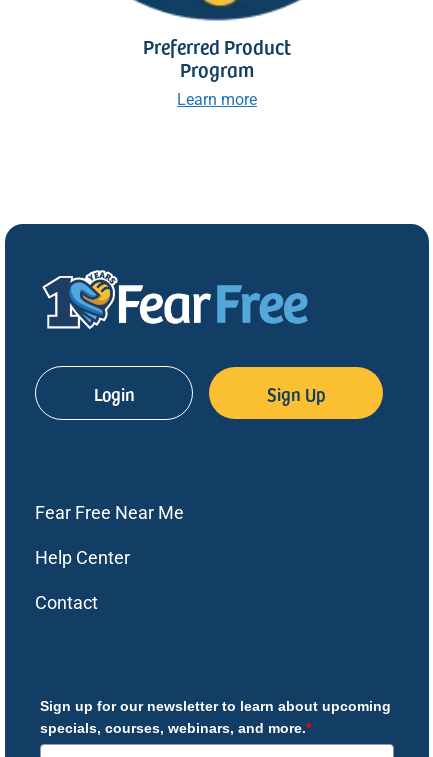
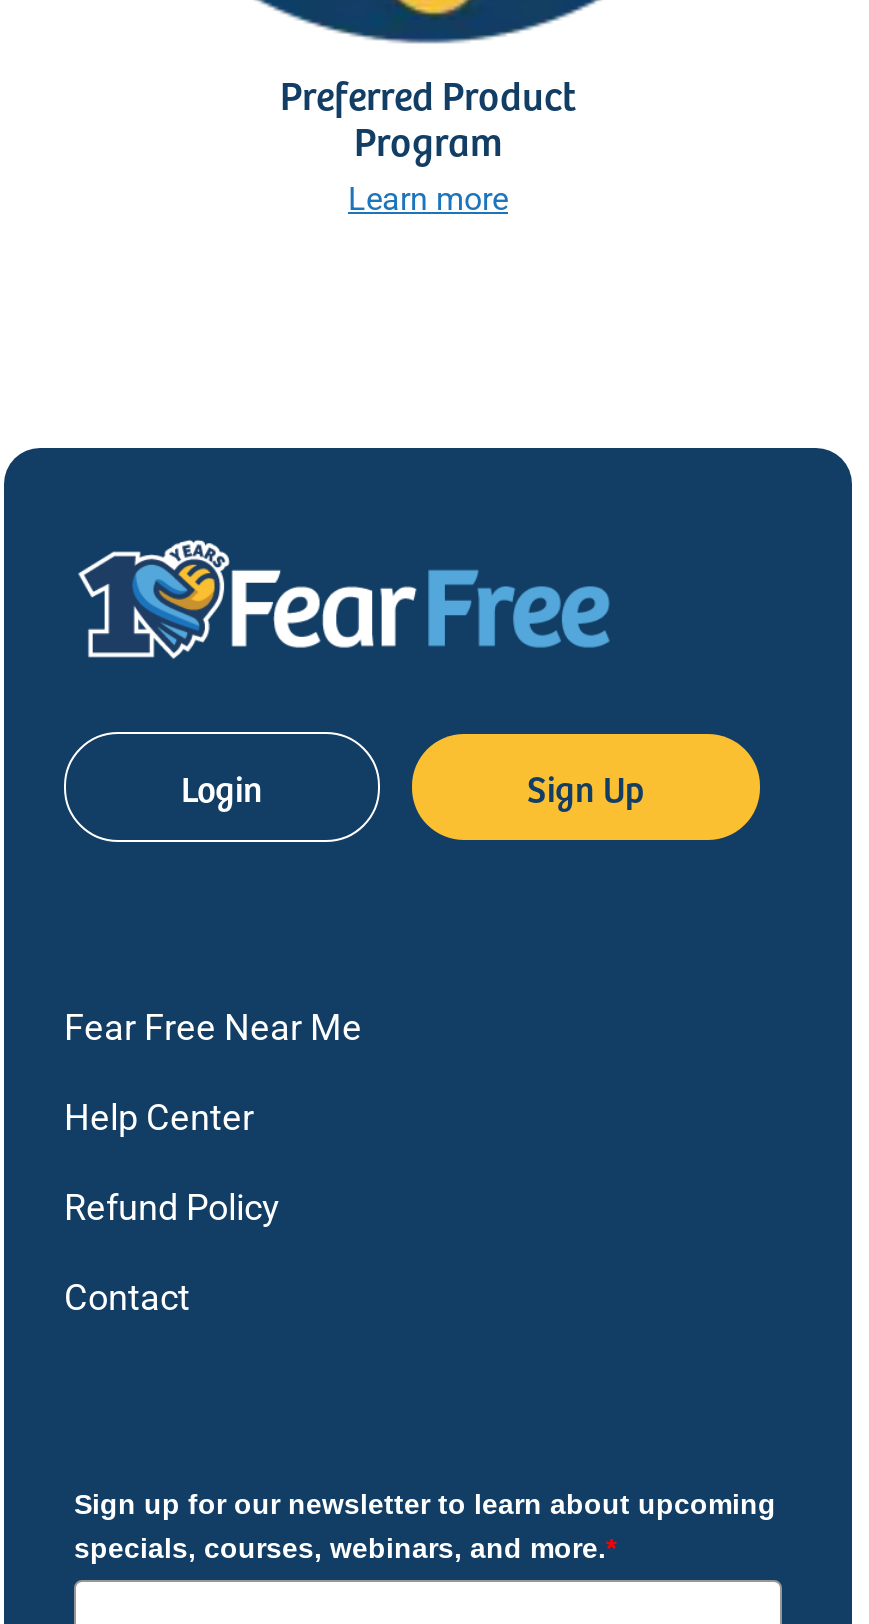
+ Refund Policy
